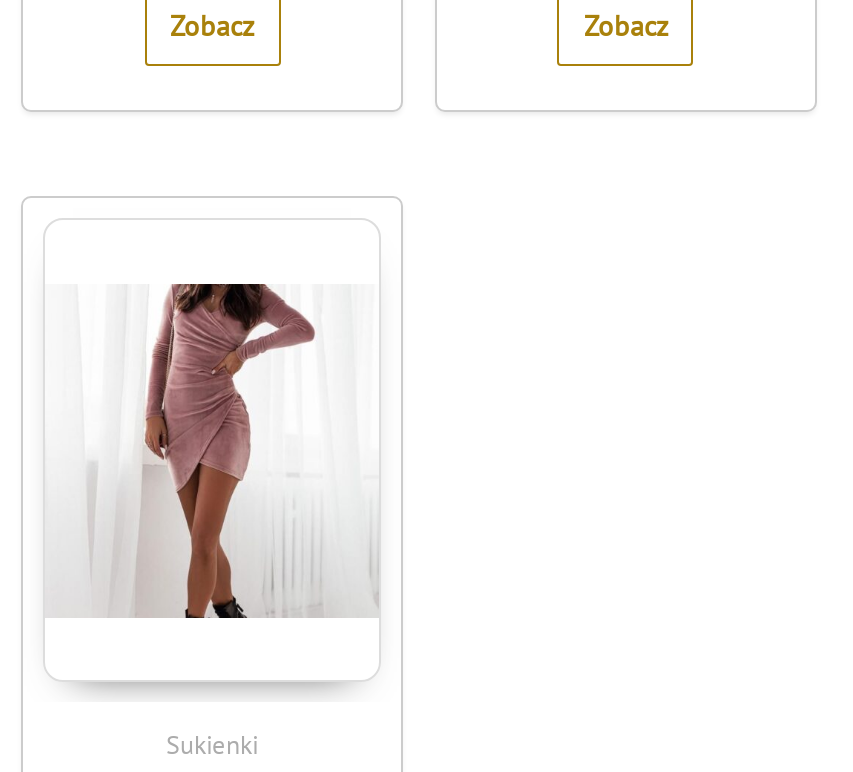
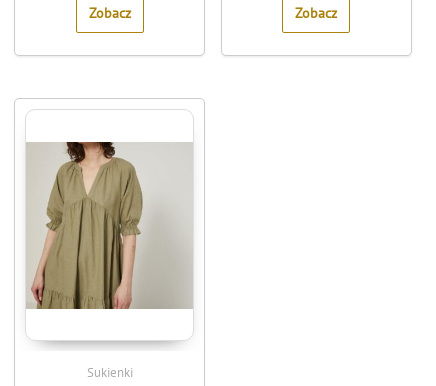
- [image]
+ [image]
